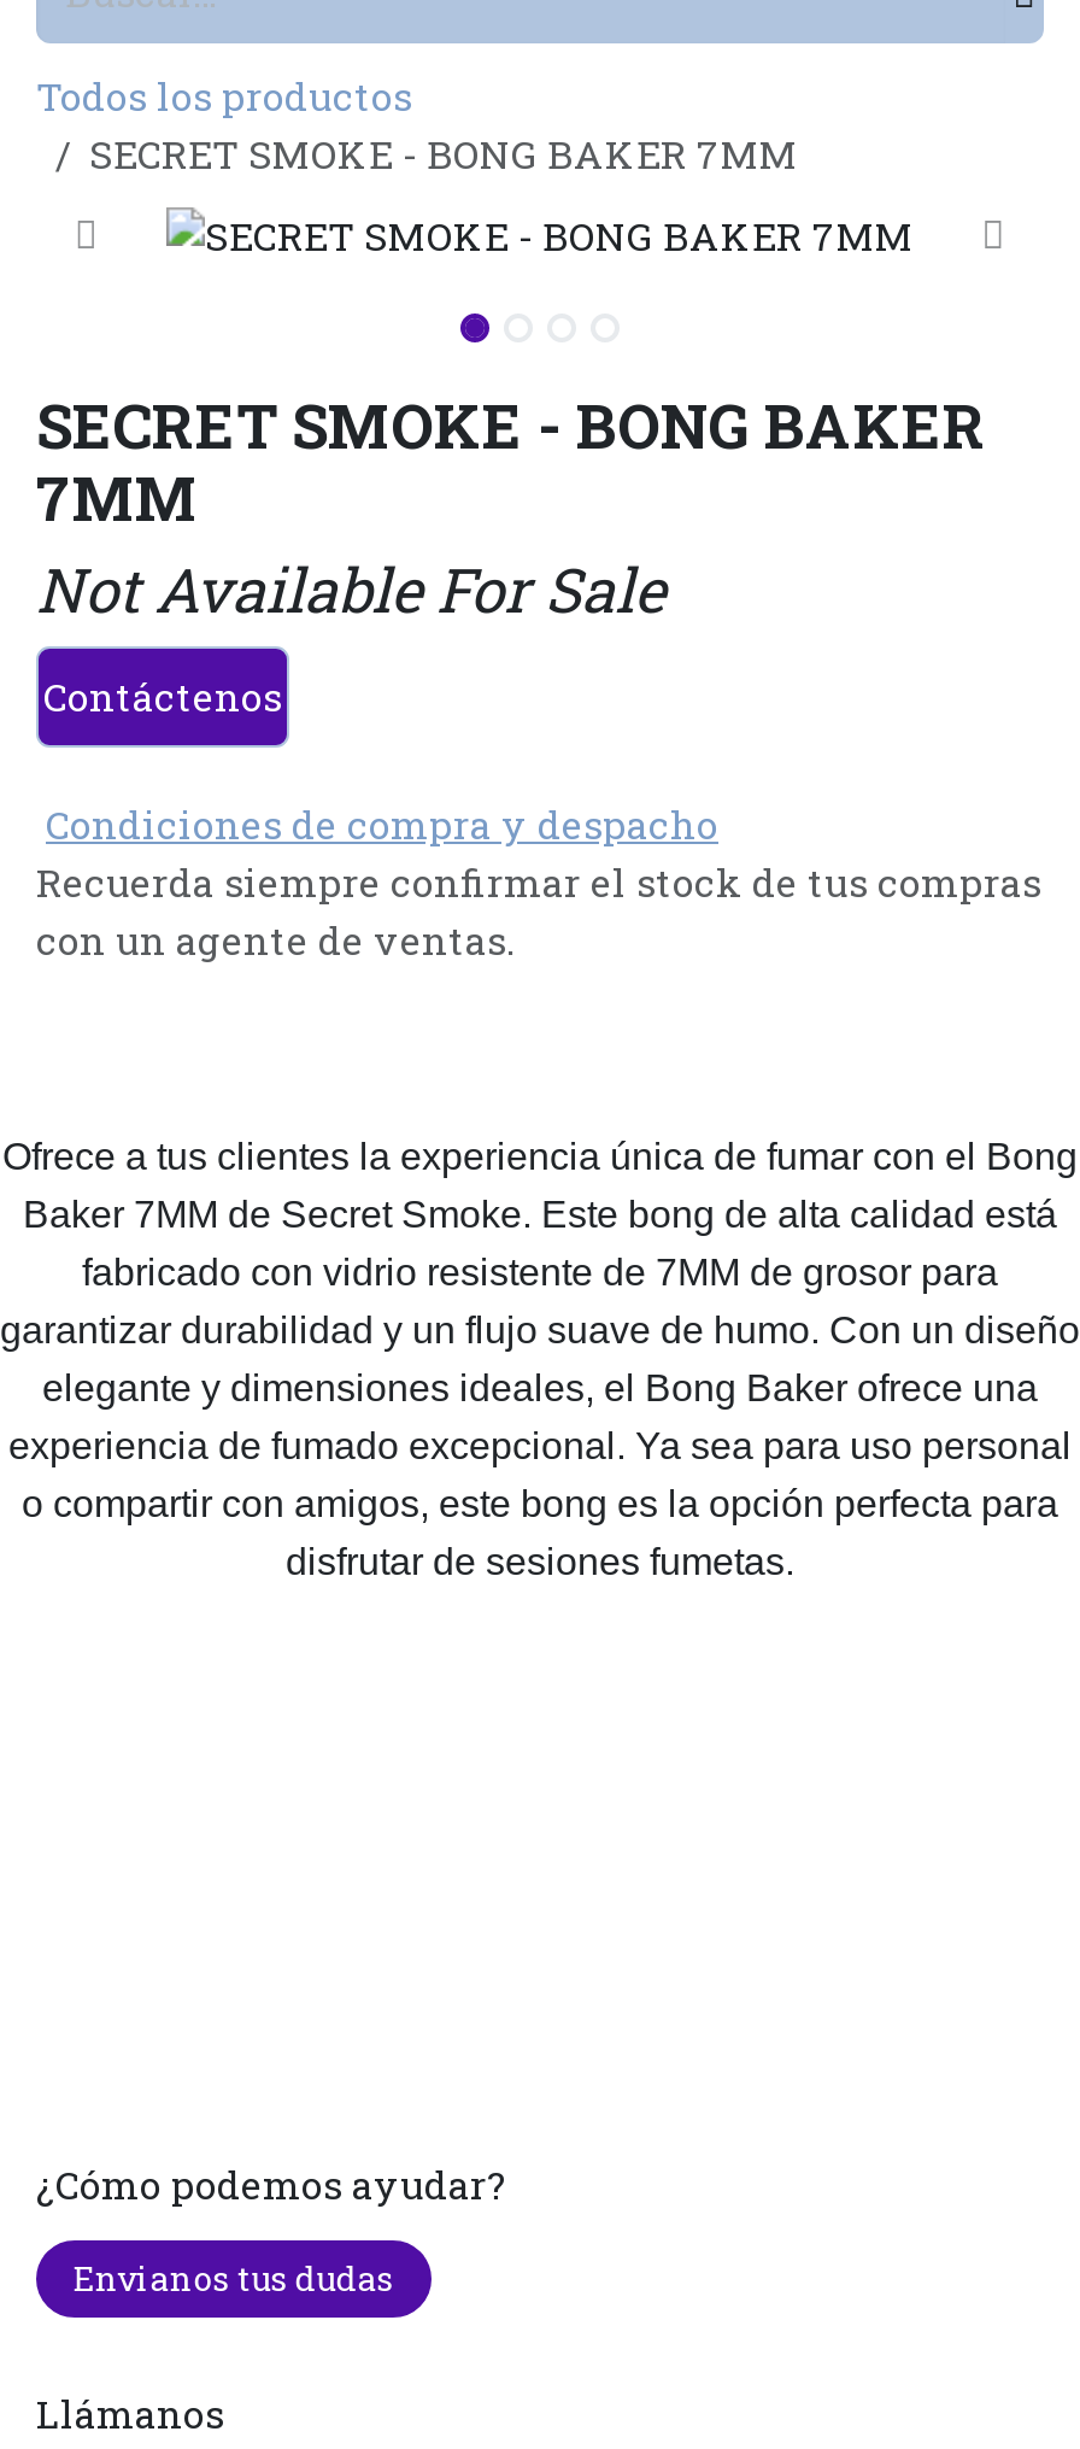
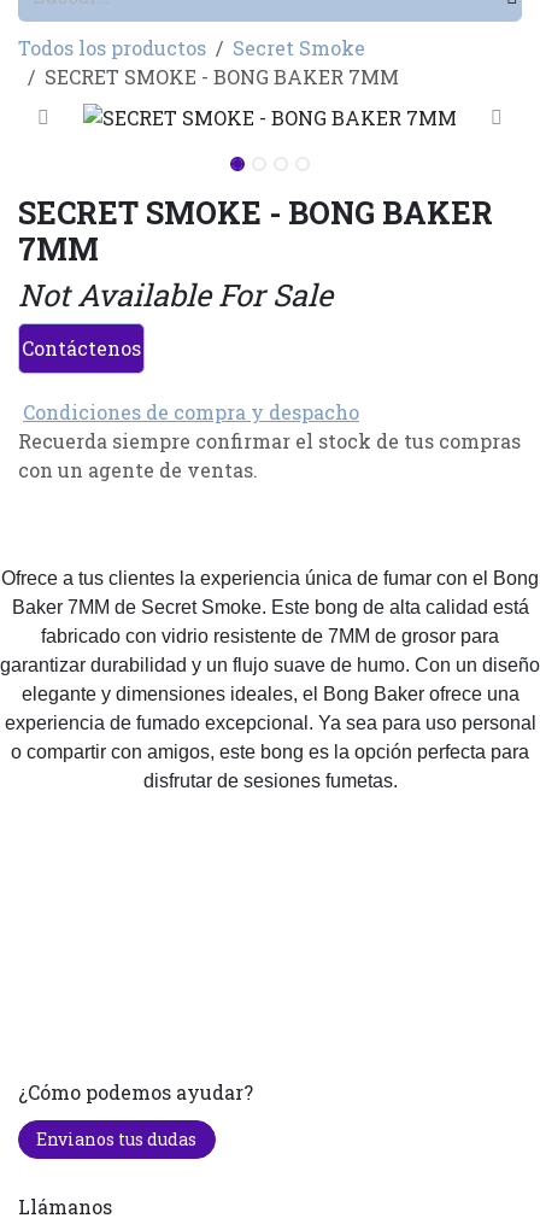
+ Secret Smoke
